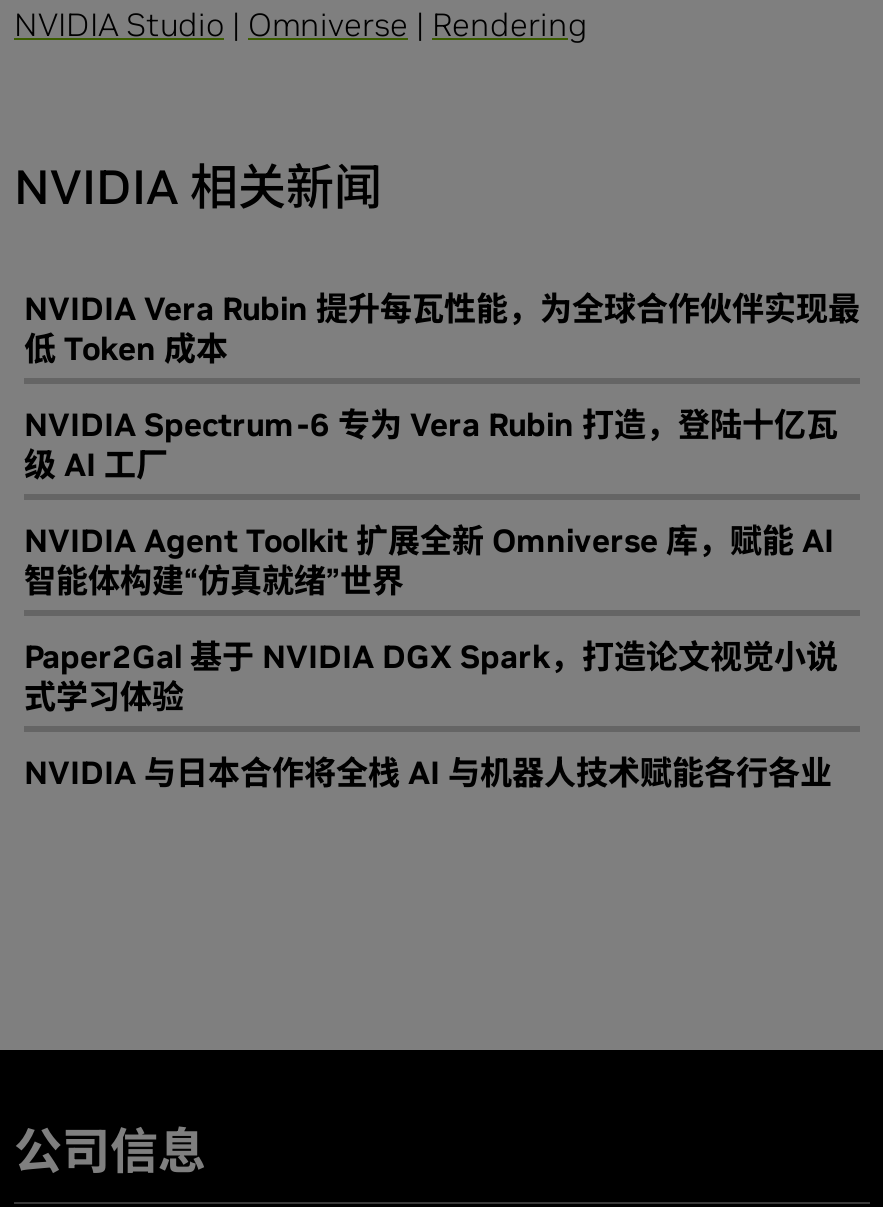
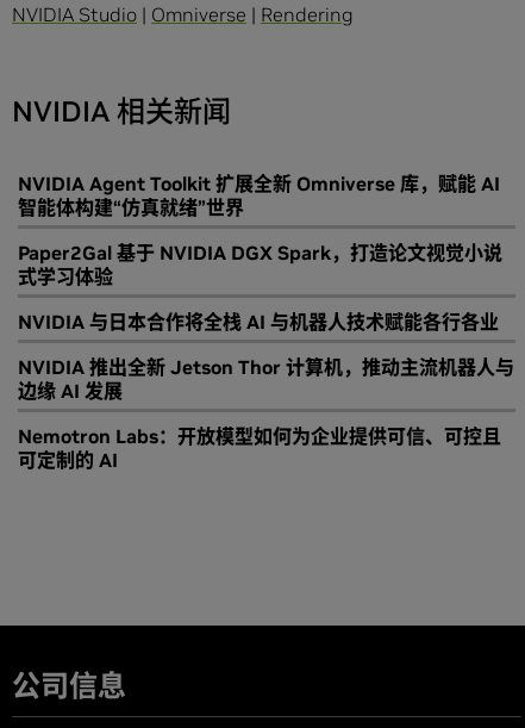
- NVIDIA Vera Rubin 提升每瓦性能，为全球合作伙伴实现最
- 低 Token 成本
- NVIDIA Spectrum-6 专为 Vera Rubin 打造，登陆十亿瓦
- 级 AI 工厂

moved up: NVIDIA Agent Toolkit 扩展全新 Omniverse 库，赋能 AI | 智能体构建“仿真就绪”世界 | Paper2Gal 基于 NVIDIA DGX Spark，打造论文视觉小说 | 式学习体验 | NVIDIA 与日本合作将全栈 AI 与机器人技术赋能各行各业

+ NVIDIA 推出全新 Jetson Thor 计算机，推动主流机器人与
+ 边缘 AI 发展
+ Nemotron Labs：开放模型如何为企业提供可信、可控且
+ 可定制的 AI
